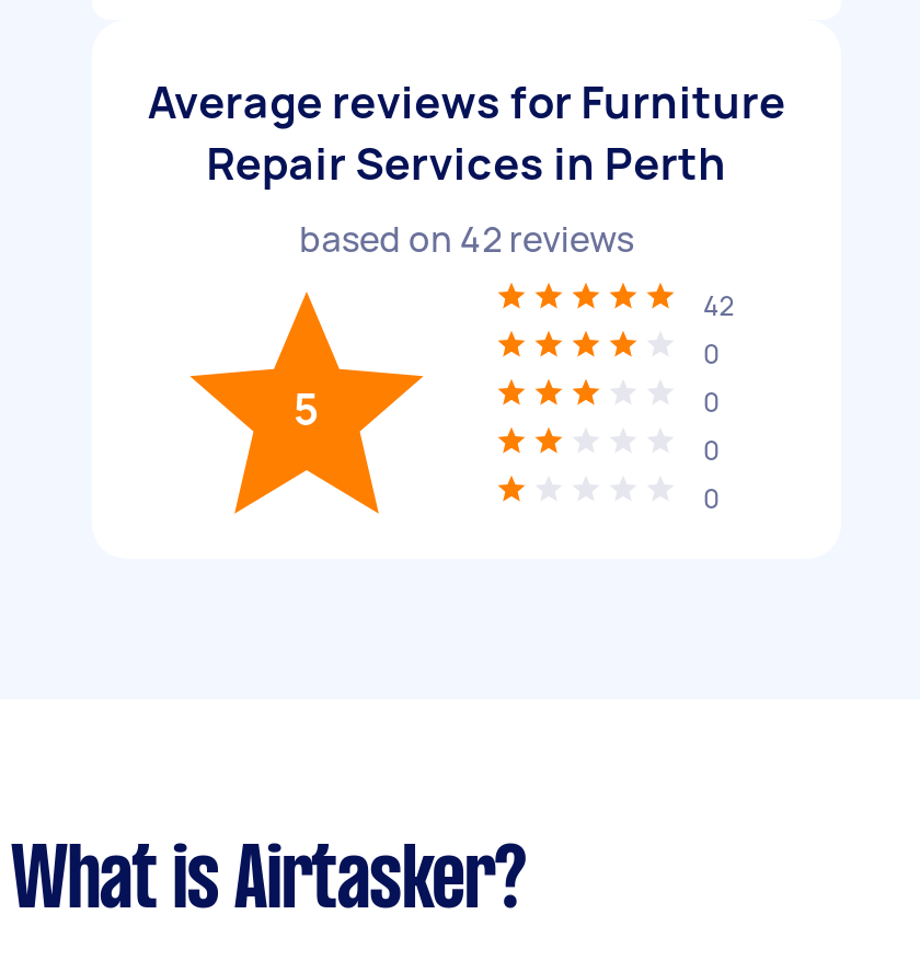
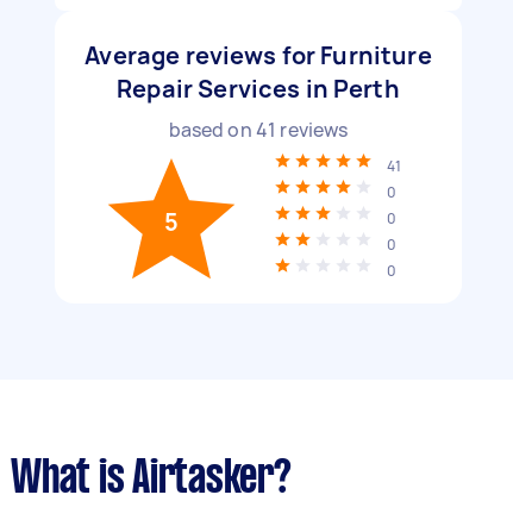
- based on 42 reviews
+ based on 41 reviews

- 42
+ 41
